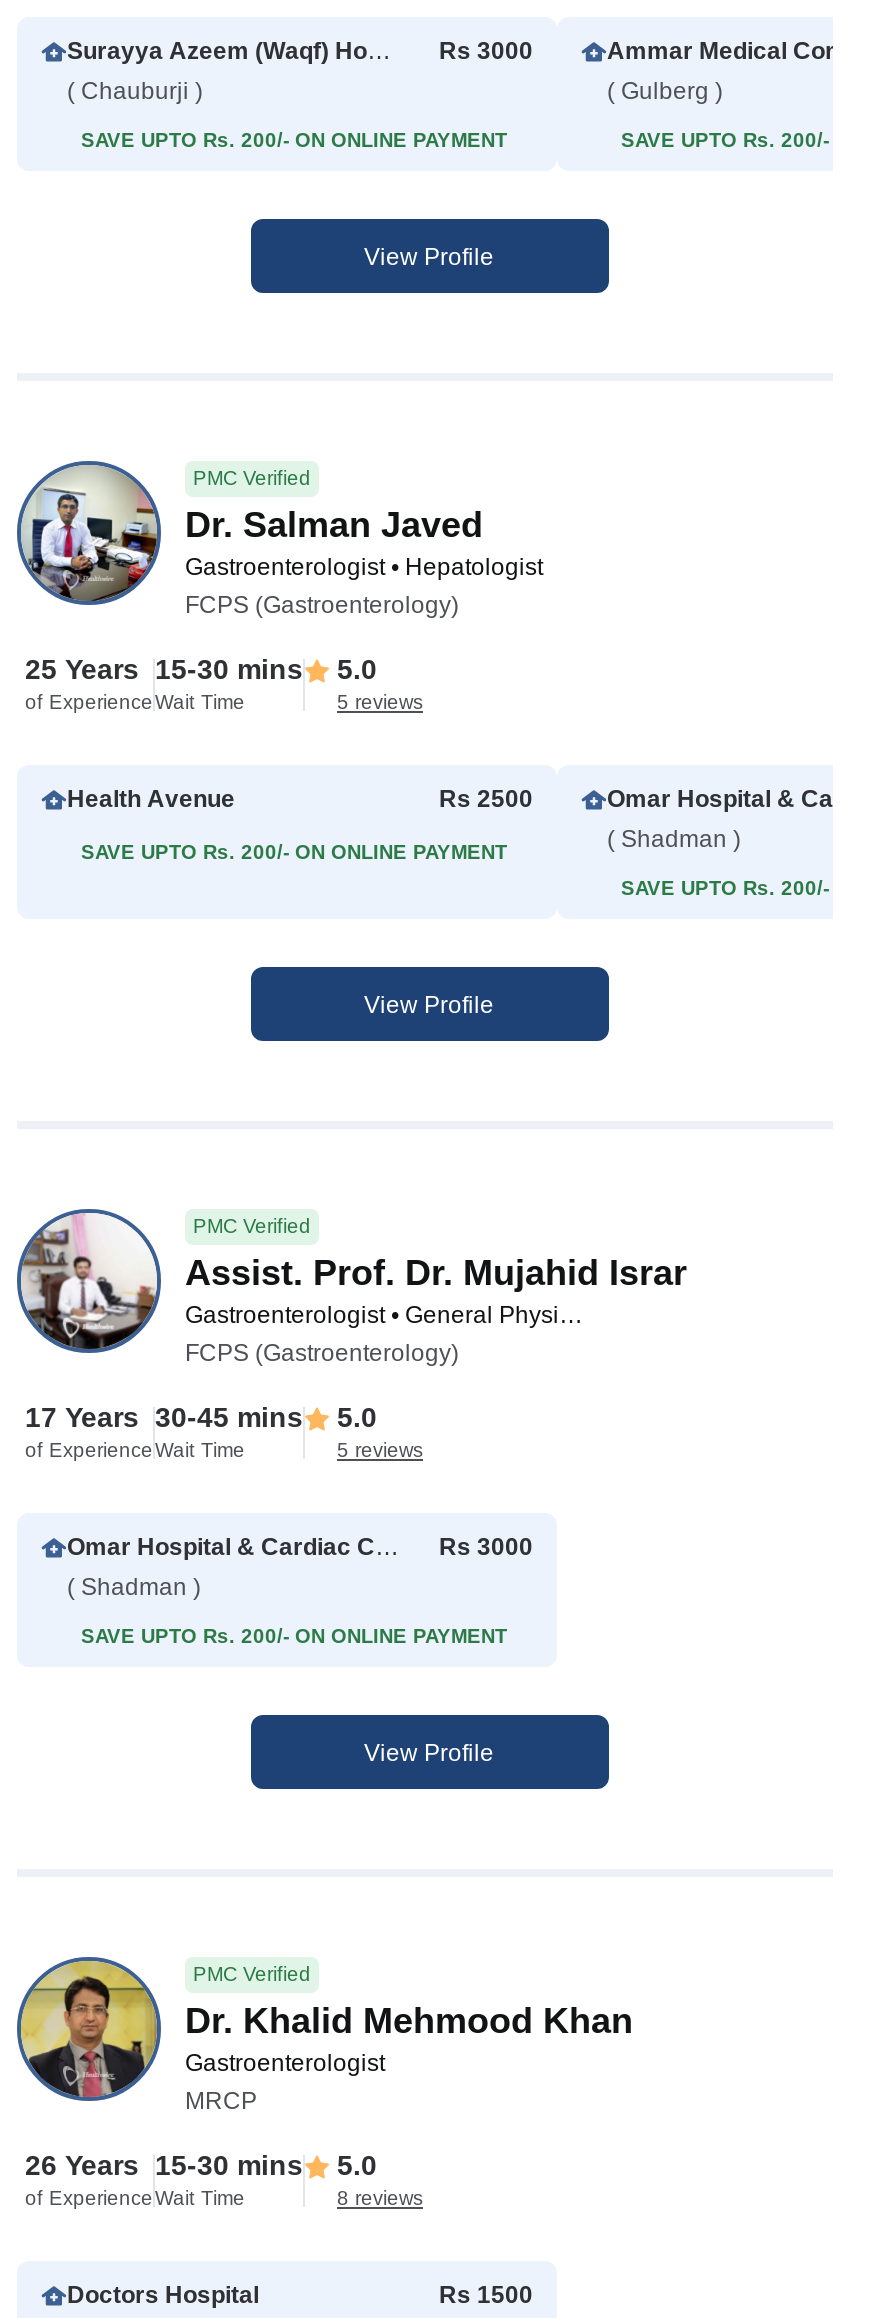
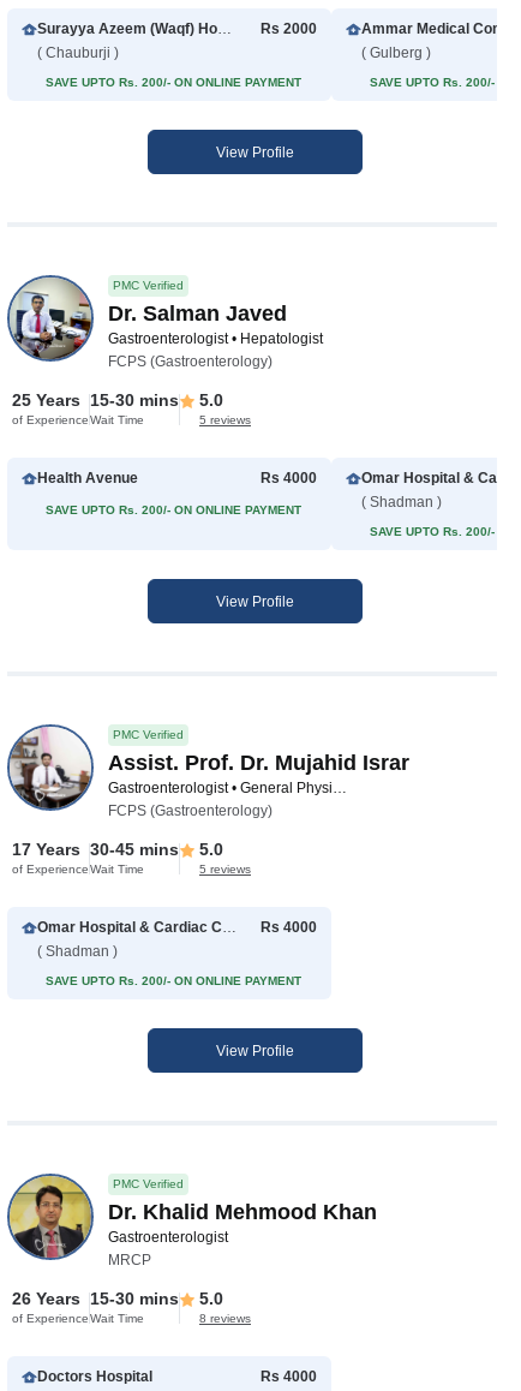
- Rs 3000
+ Rs 2000

- Rs 2500
+ Rs 4000

- Rs 3000
+ Rs 4000

- Rs 1500
+ Rs 4000
